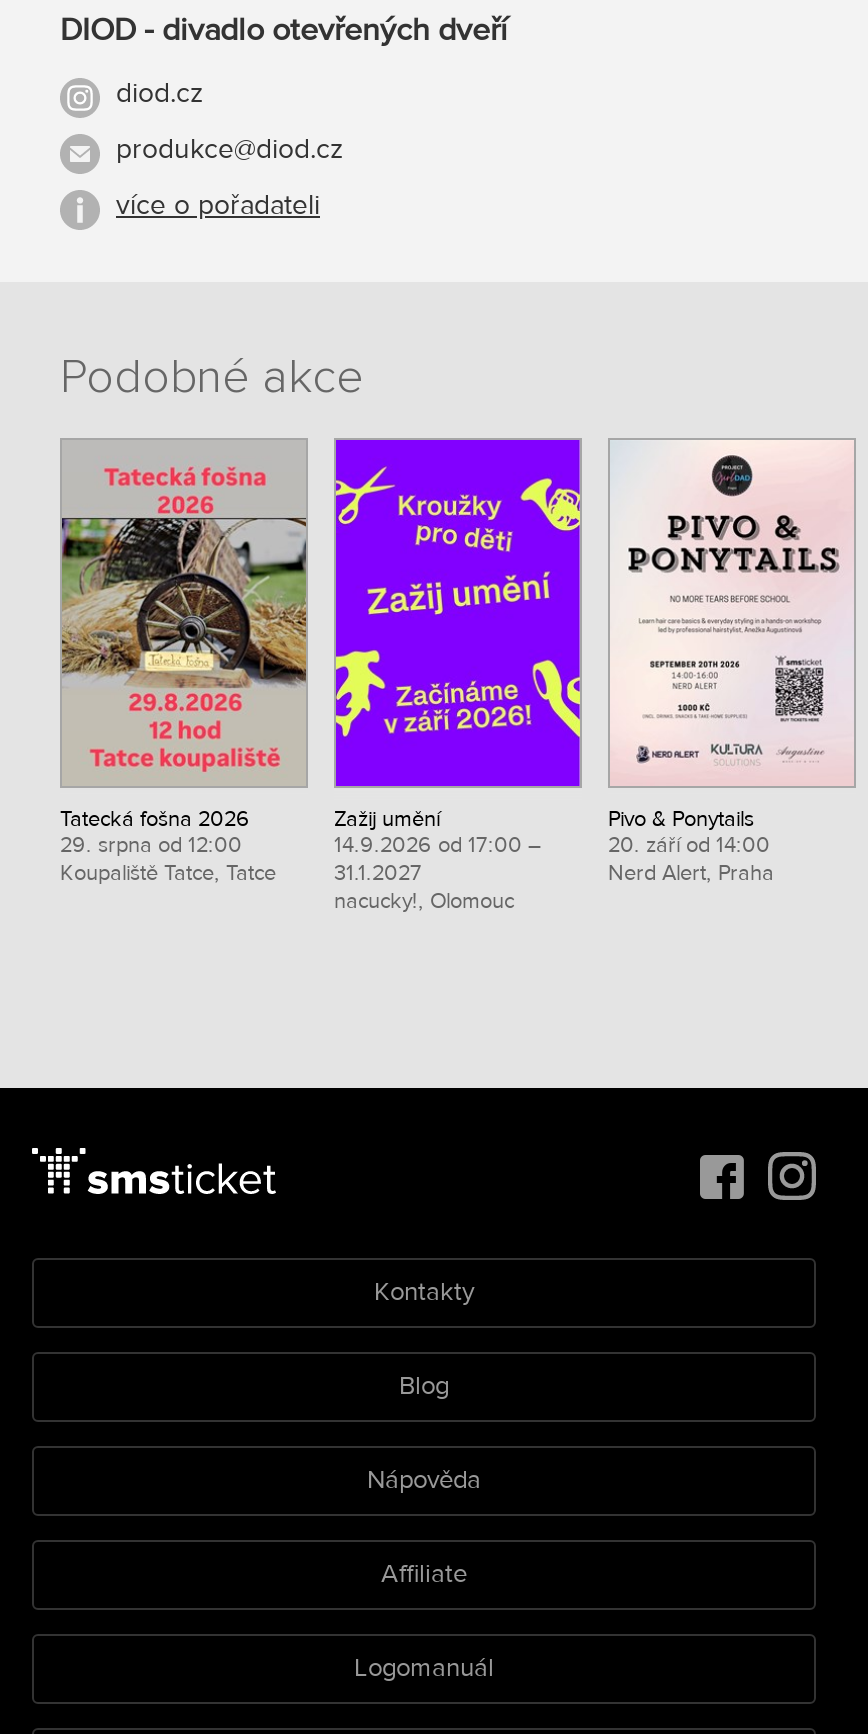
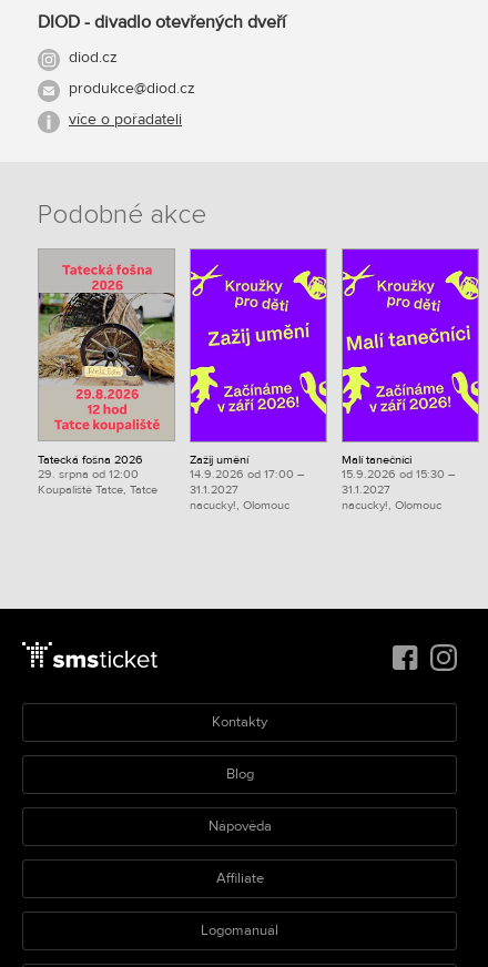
- [image]
- Pivo & Ponytails
- 20. září od 14:00
- Nerd Alert, Praha
+ [image]
+ Malí tanečníci
+ 15.9.2026 od 15:30 –
+ 31.1.2027
+ nacucky!, Olomouc
